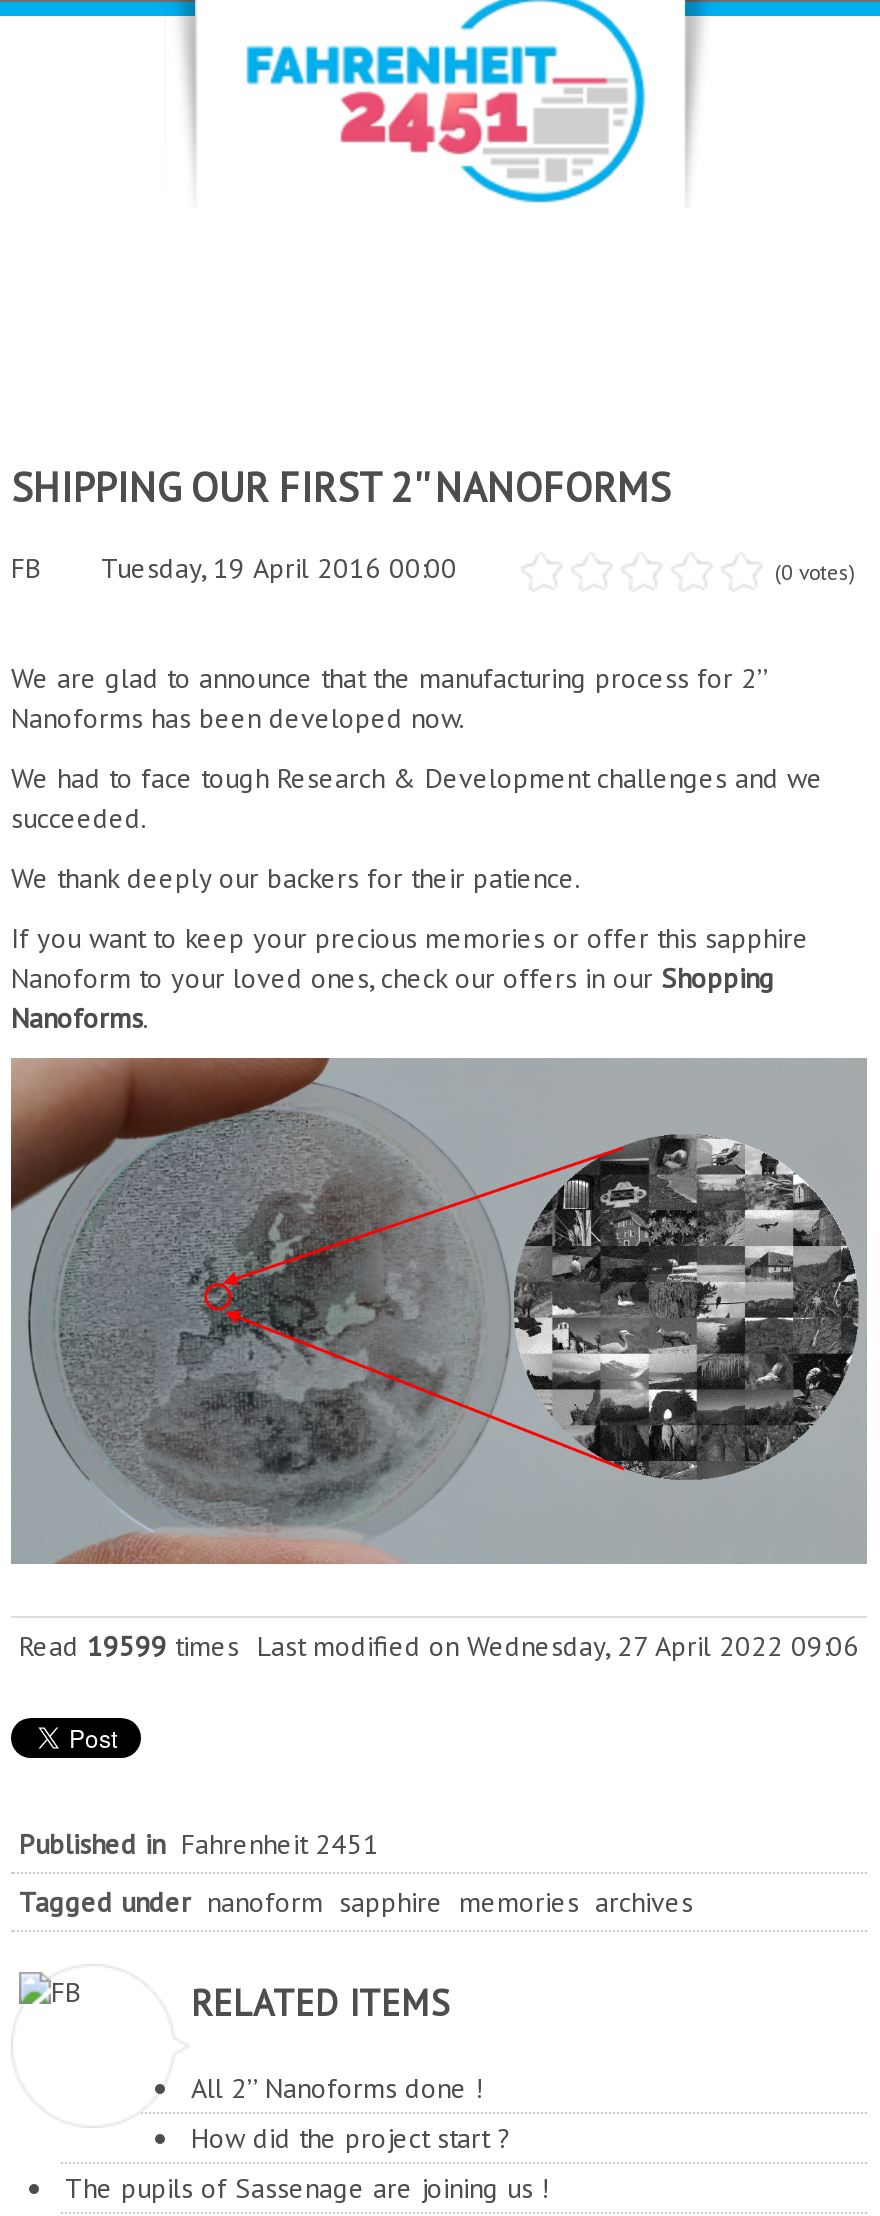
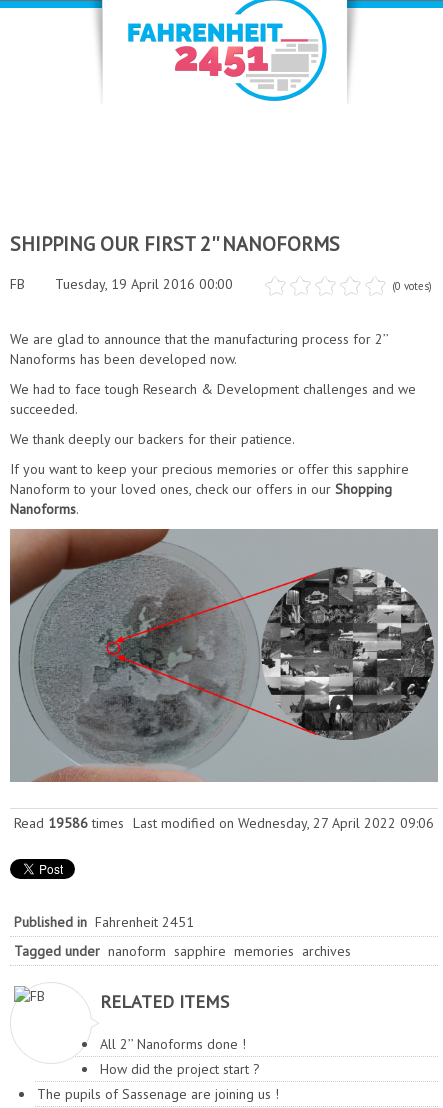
- Read 19599 times Last modified on Wednesday, 27 April 2022 09:06
+ Read 19586 times Last modified on Wednesday, 27 April 2022 09:06
